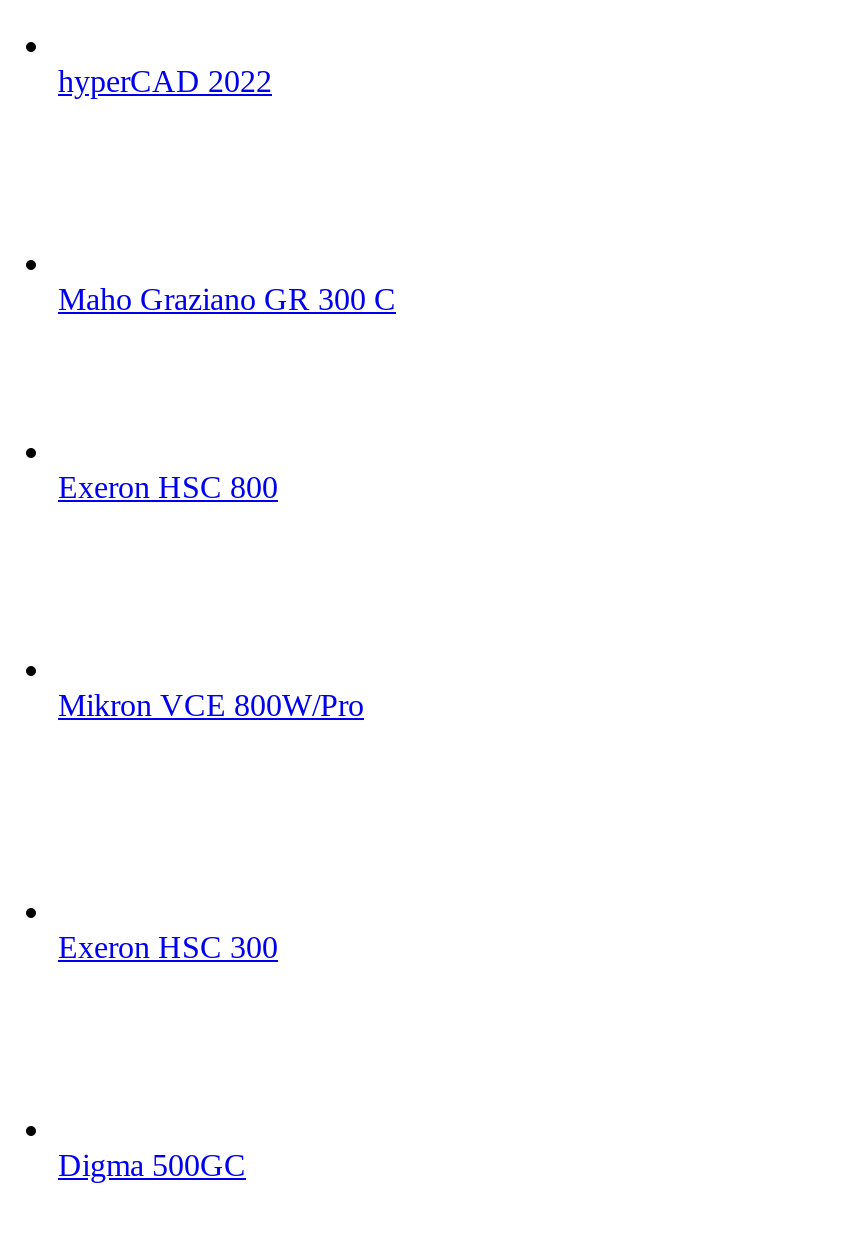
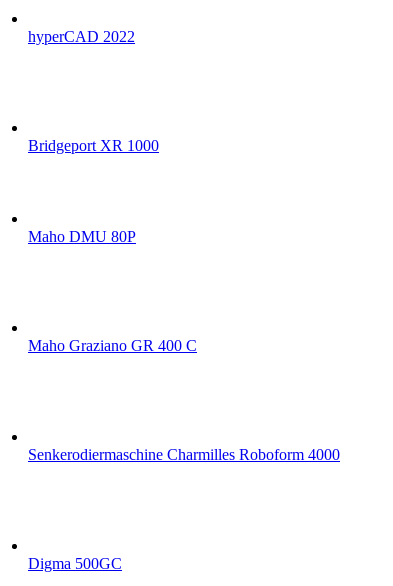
- Maho Graziano GR 300 C
+ Bridgeport XR 1000

- Exeron HSC 800
+ Maho DMU 80P

- Mikron VCE 800W/Pro
+ Maho Graziano GR 400 C

- Exeron HSC 300
+ Senkerodiermaschine Charmilles Roboform 4000
